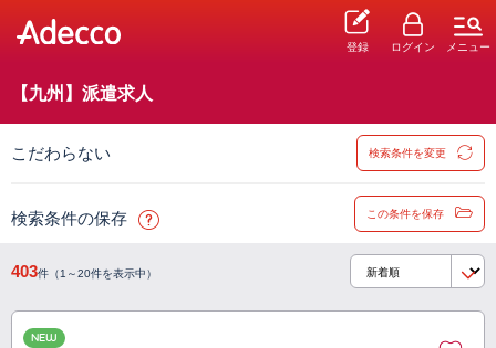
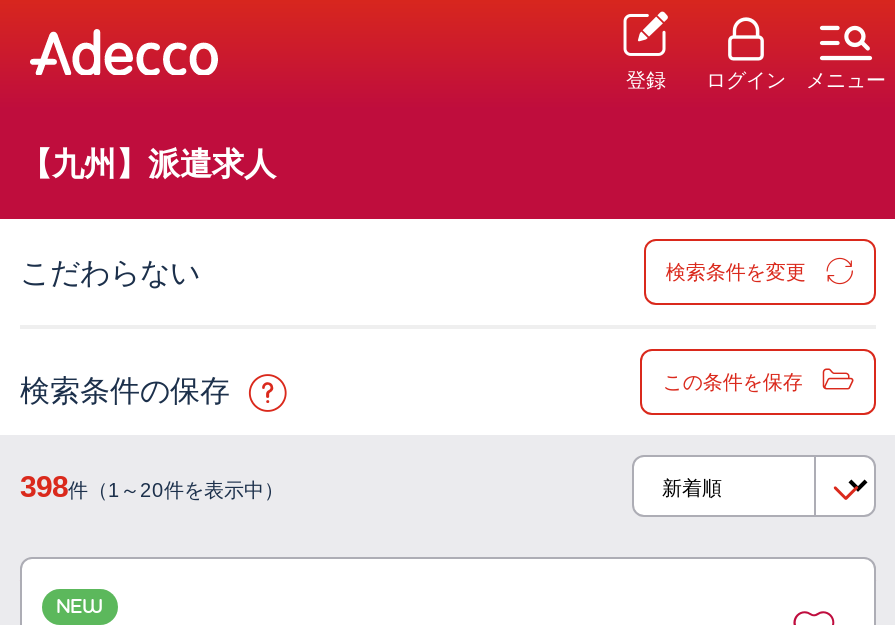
- 403件（1～20件を表示中）
+ 398件（1～20件を表示中）
